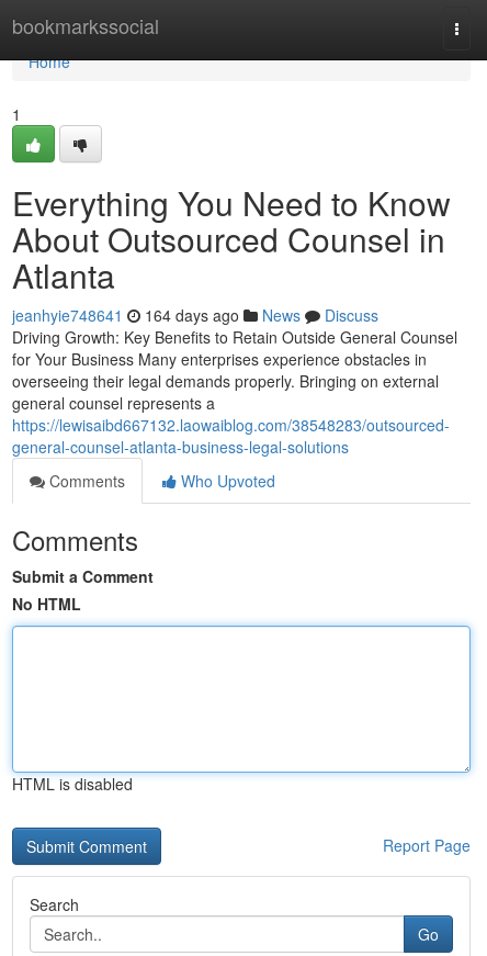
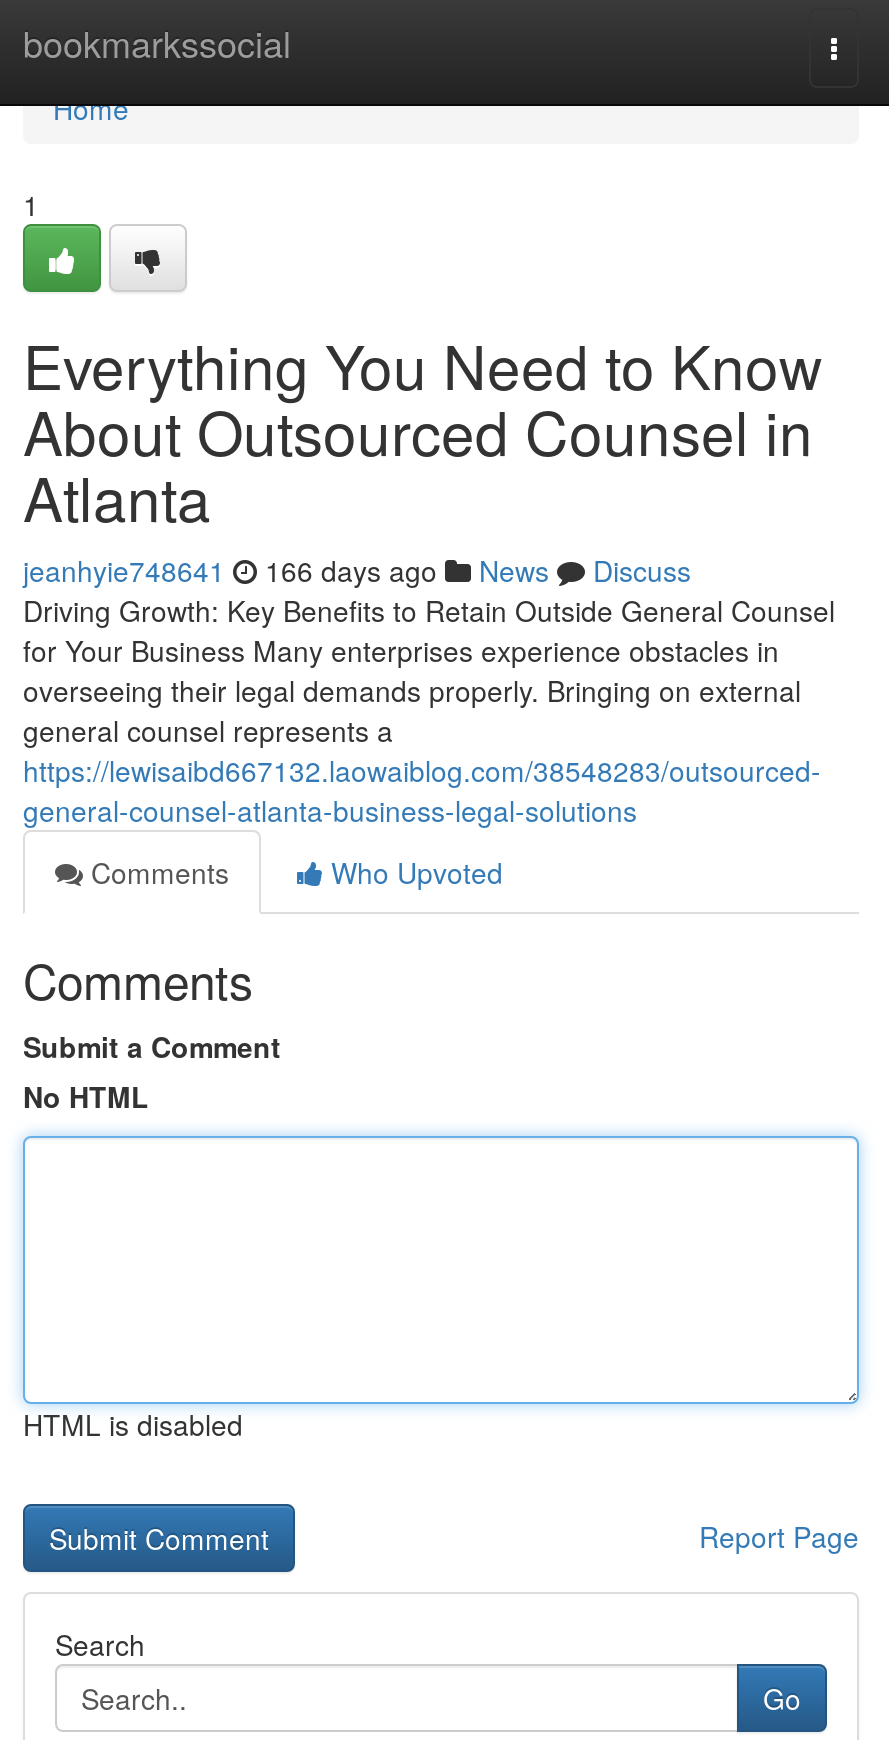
- jeanhyie748641 164 days ago News Discuss
+ jeanhyie748641 166 days ago News Discuss
